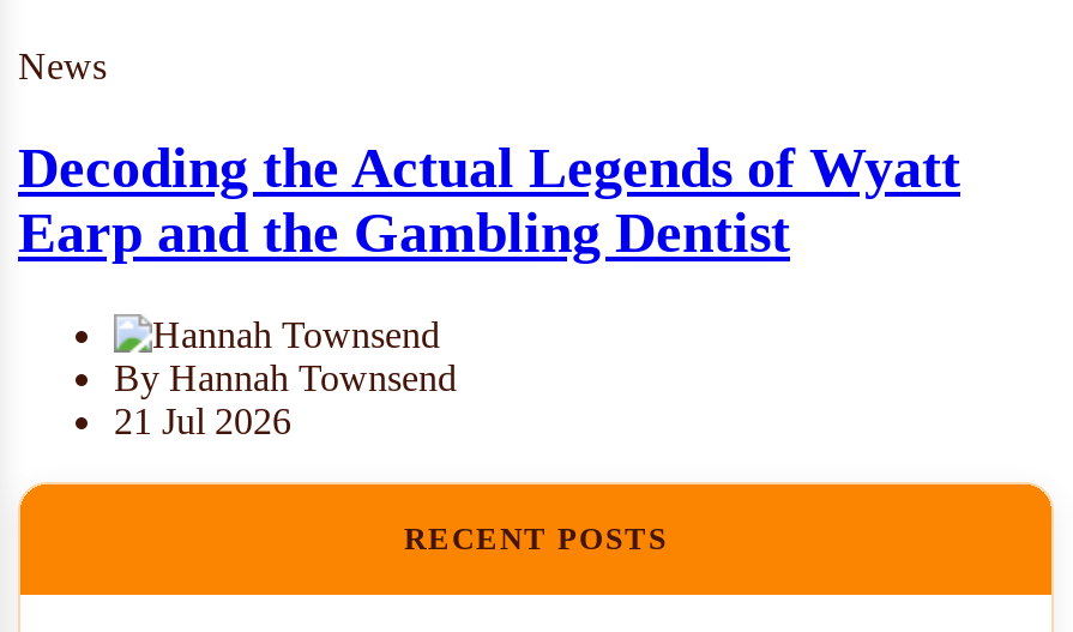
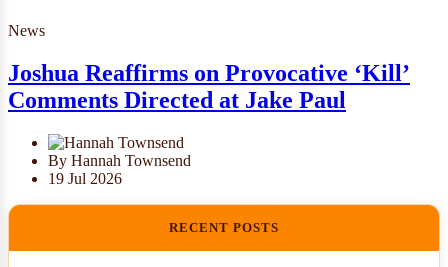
- Decoding the Actual Legends of Wyatt
- Earp and the Gambling Dentist
+ Joshua Reaffirms on Provocative ‘Kill’
+ Comments Directed at Jake Paul

- 21 Jul 2026
+ 19 Jul 2026
